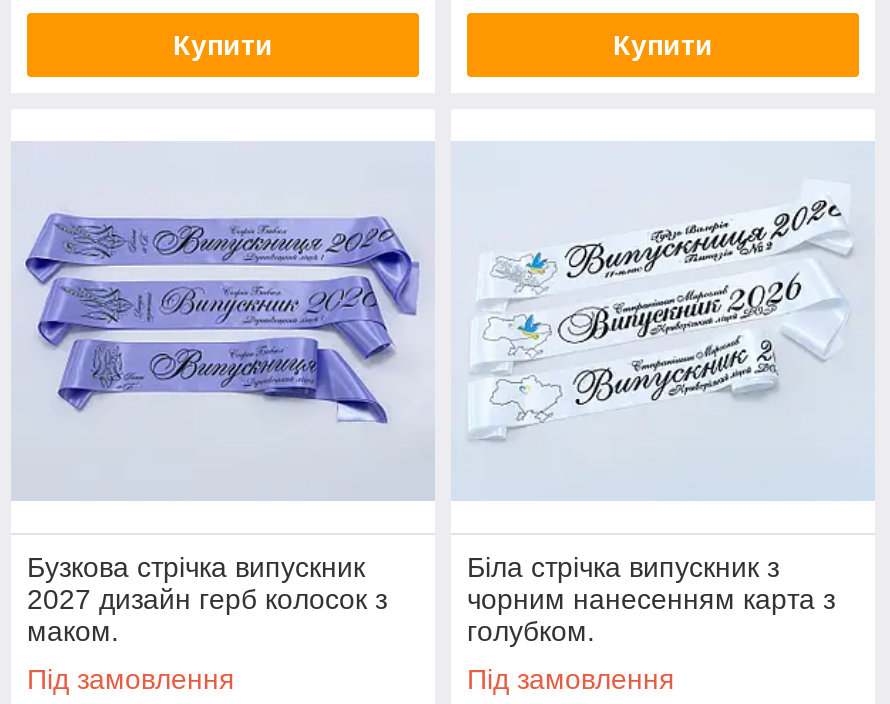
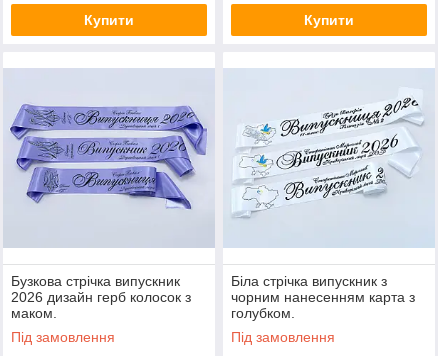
- 2027 дизайн герб колосок з
+ 2026 дизайн герб колосок з
